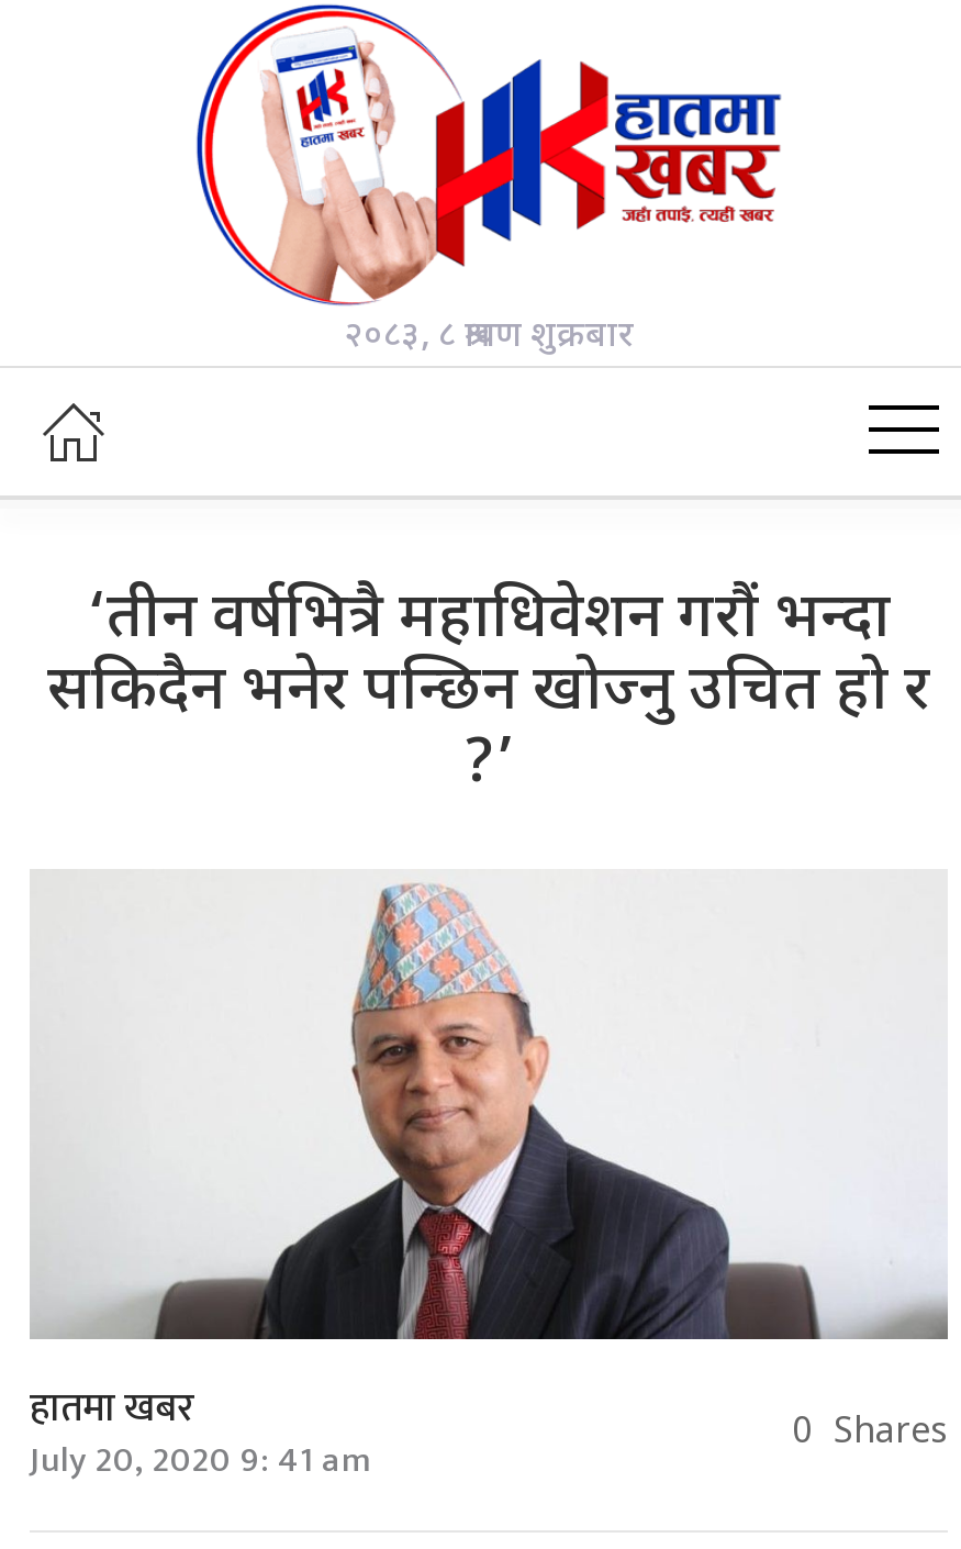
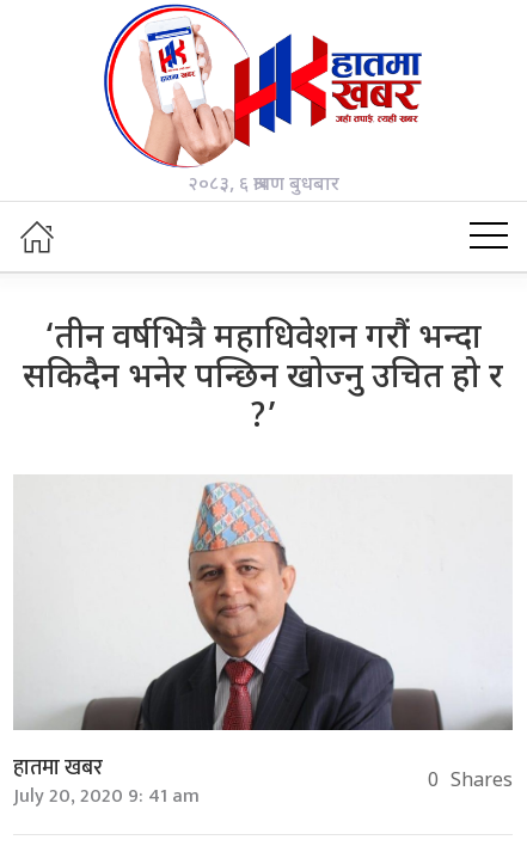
- २०८३, ८ श्रावण शुक्रबार
+ २०८३, ६ श्रावण बुधबार
